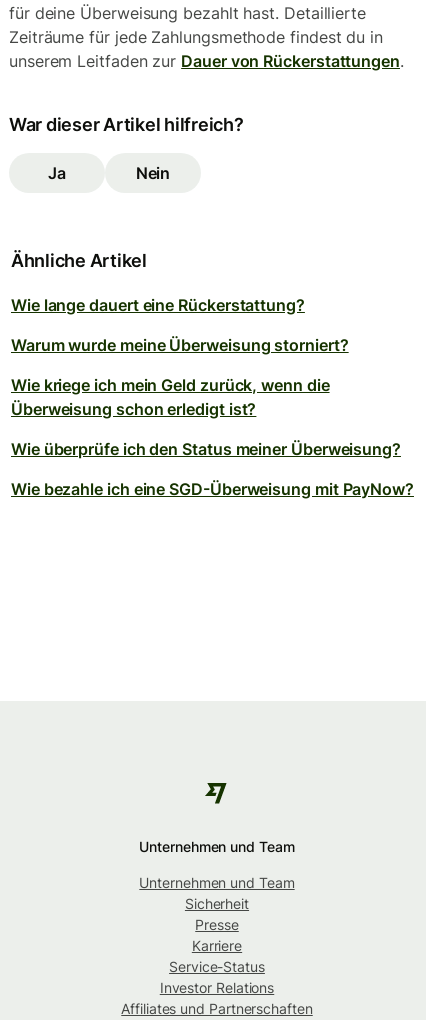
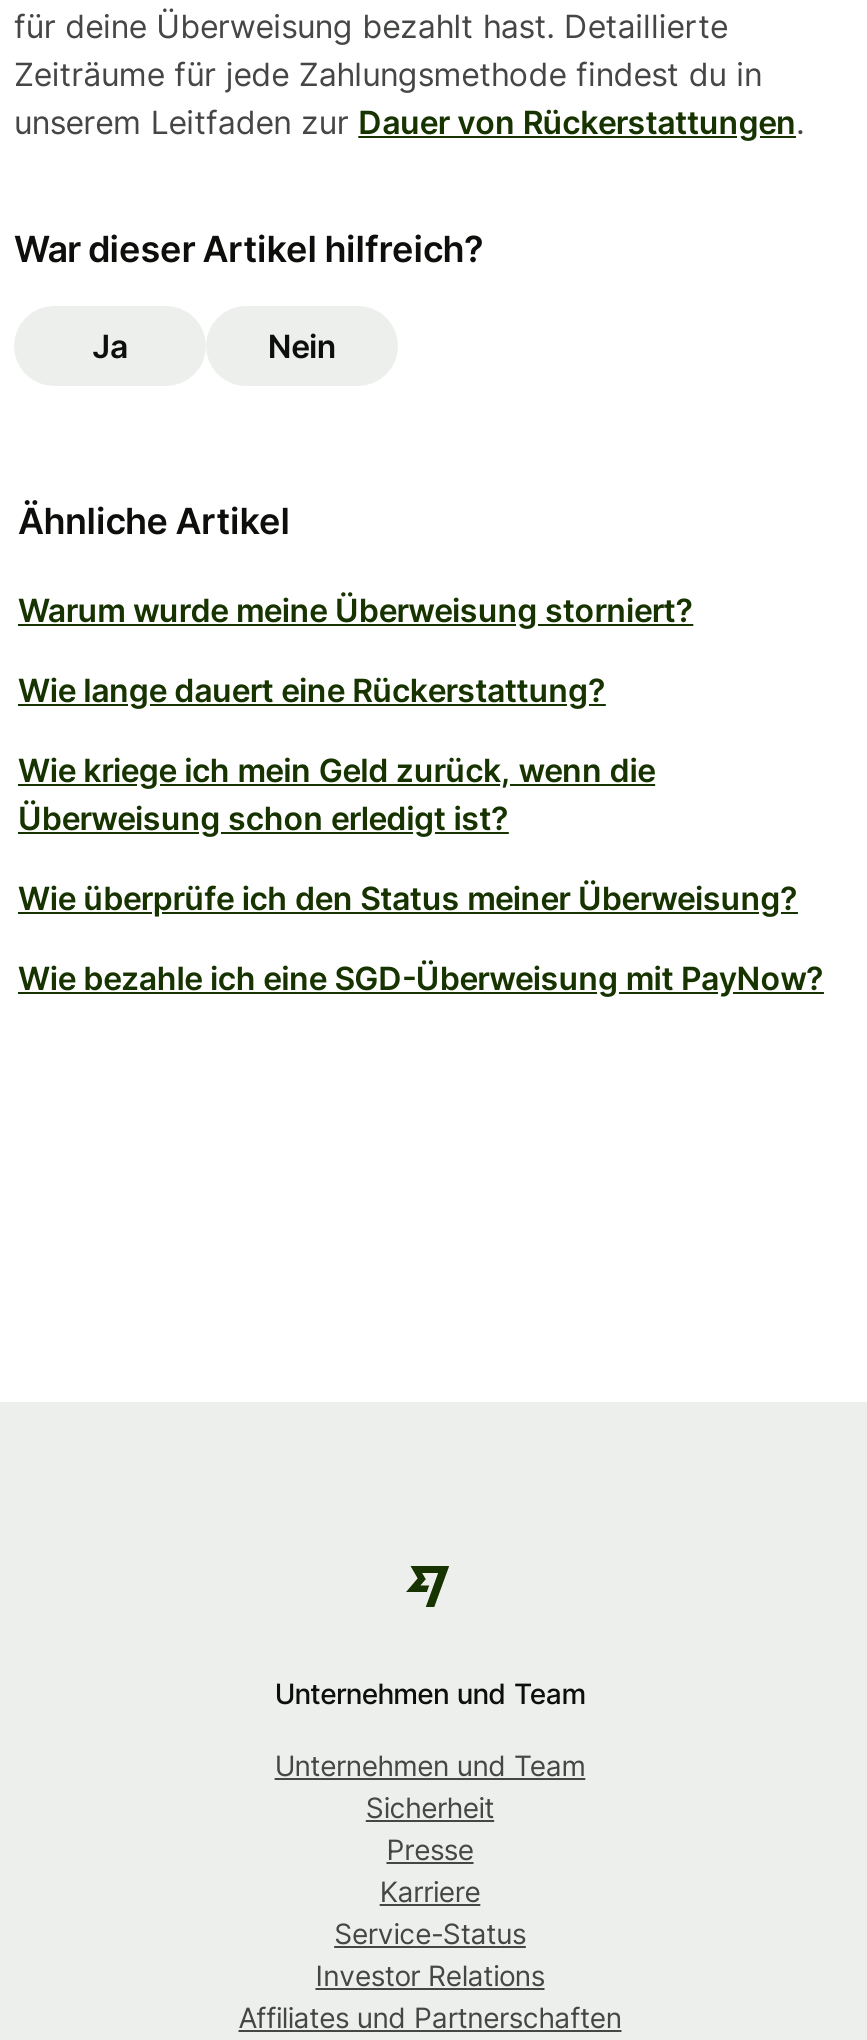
moved down: Wie lange dauert eine Rückerstattung?

moved up: Warum wurde meine Überweisung storniert?
